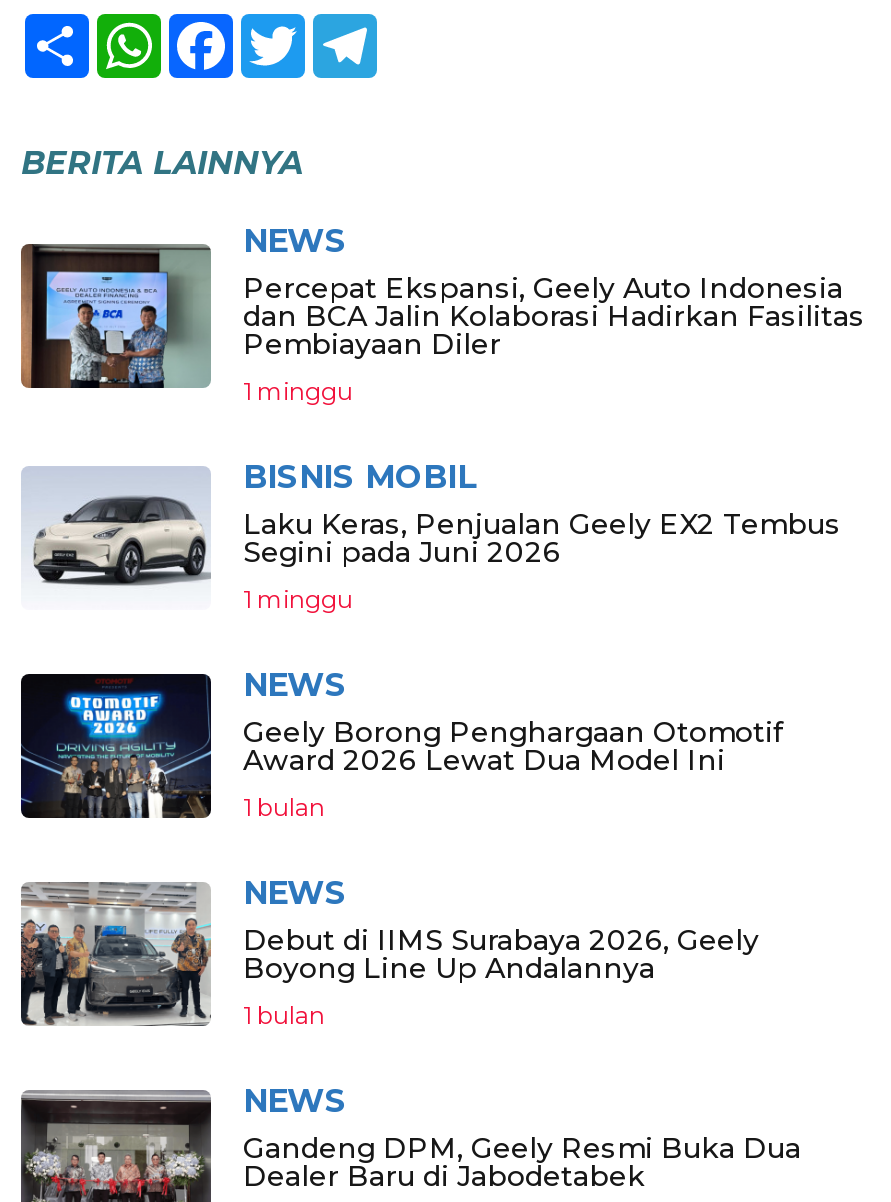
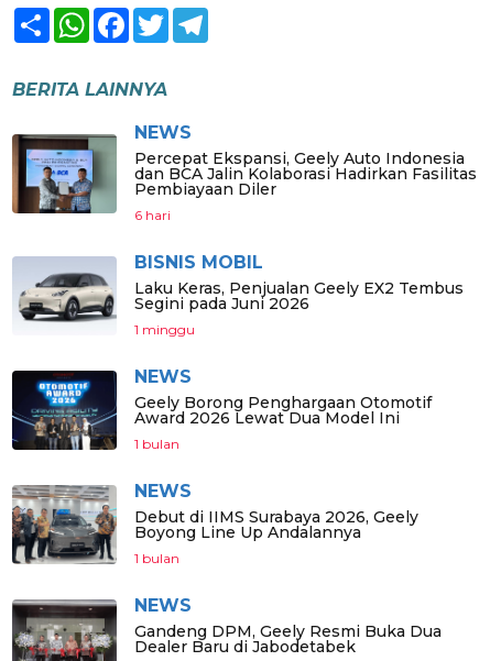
- 1 minggu
+ 6 hari
